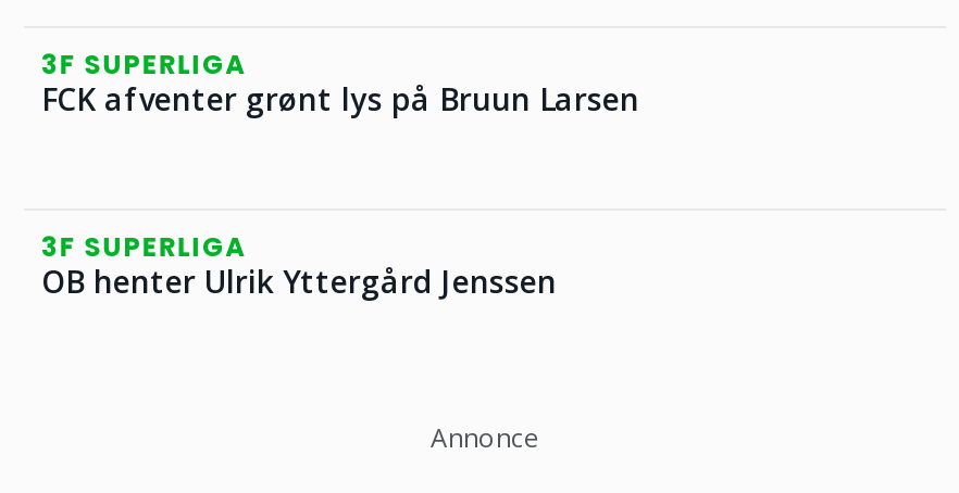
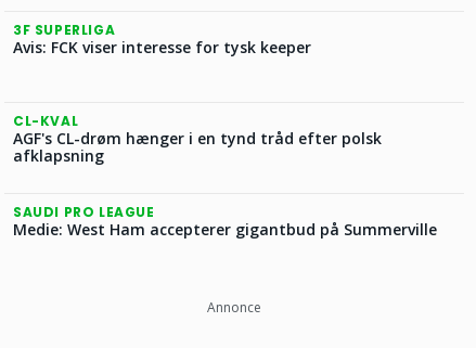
- FCK afventer grønt lys på Bruun Larsen
+ Avis: FCK viser interesse for tysk keeper

- 3F SUPERLIGA
- OB henter Ulrik Yttergård Jenssen
+ CL-KVAL
+ AGF's CL-drøm hænger i en tynd tråd efter polsk
+ afklapsning
+ SAUDI PRO LEAGUE
+ Medie: West Ham accepterer gigantbud på Summerville
